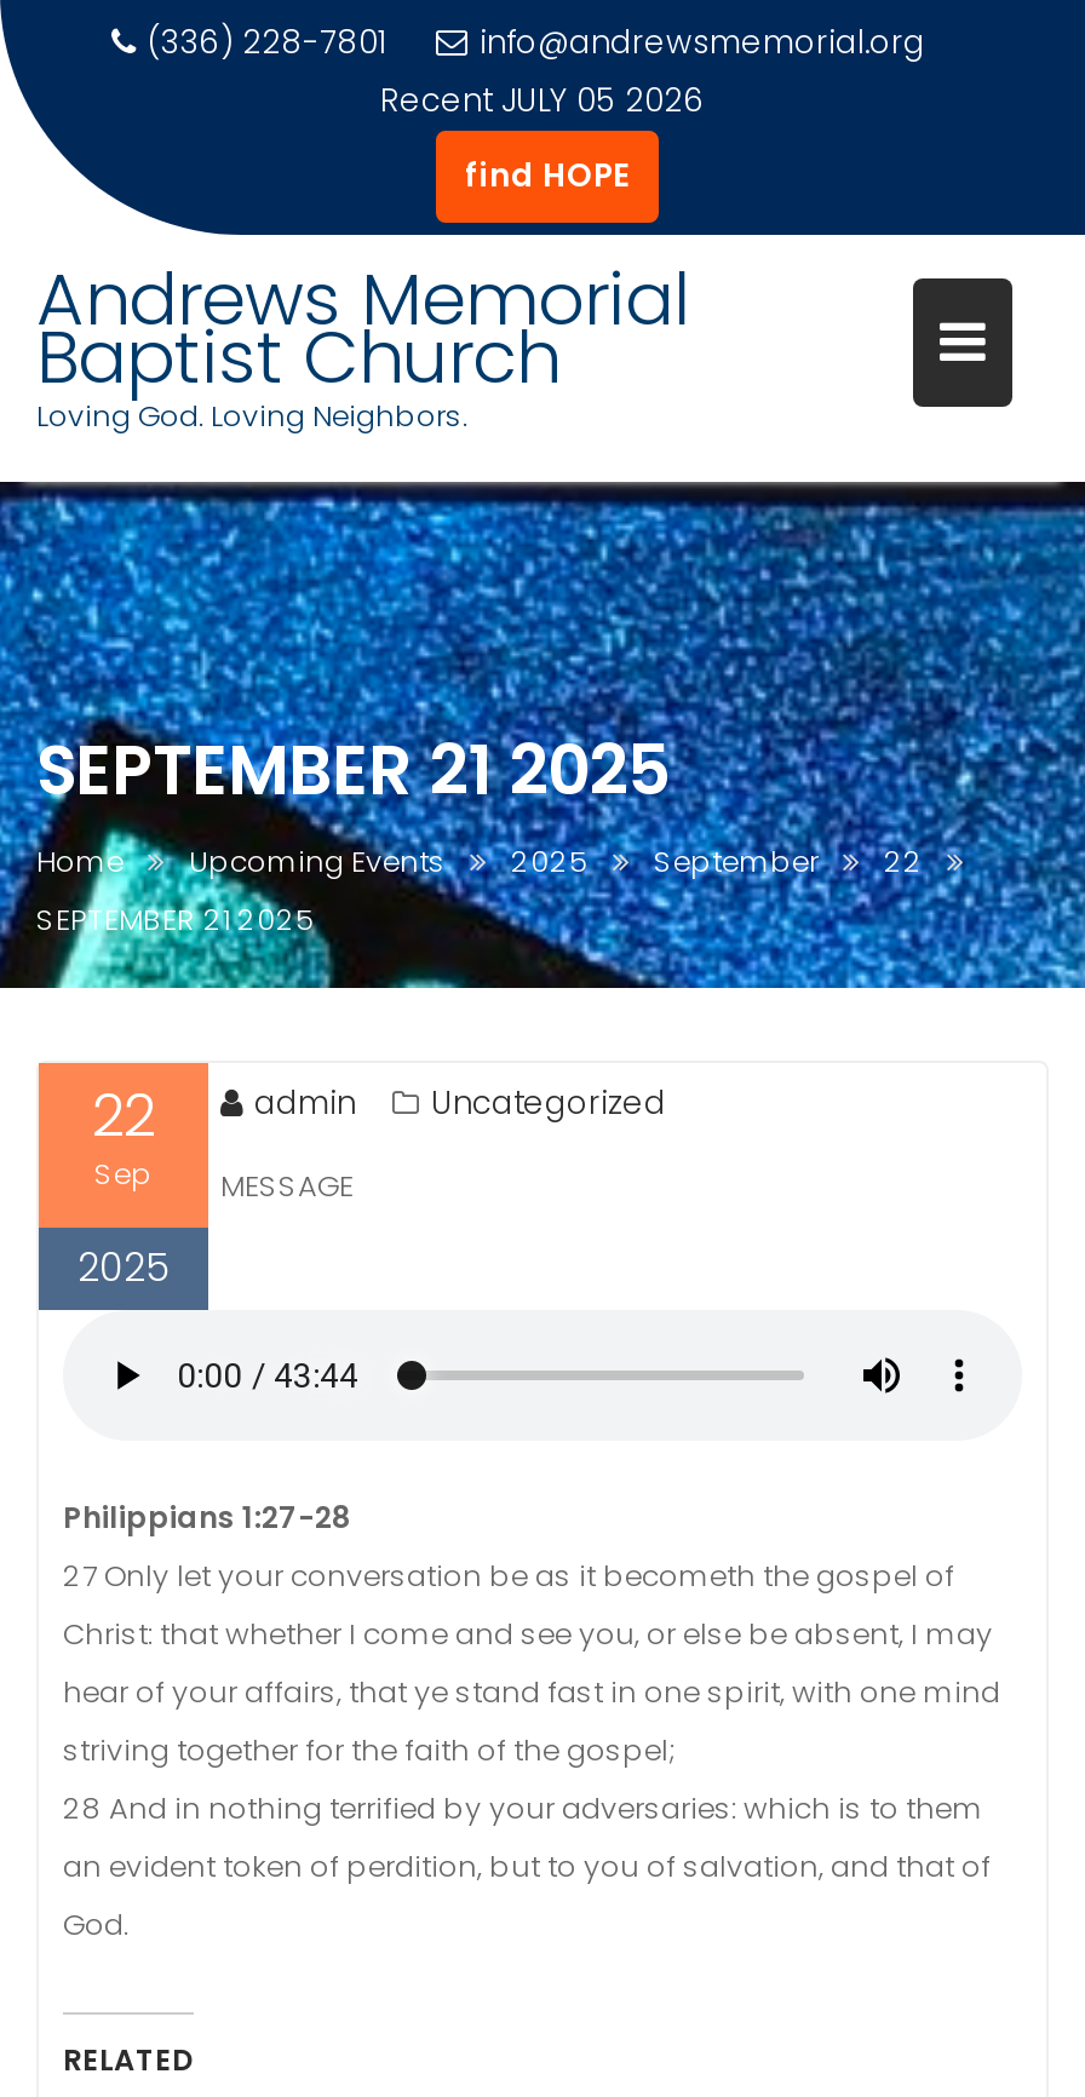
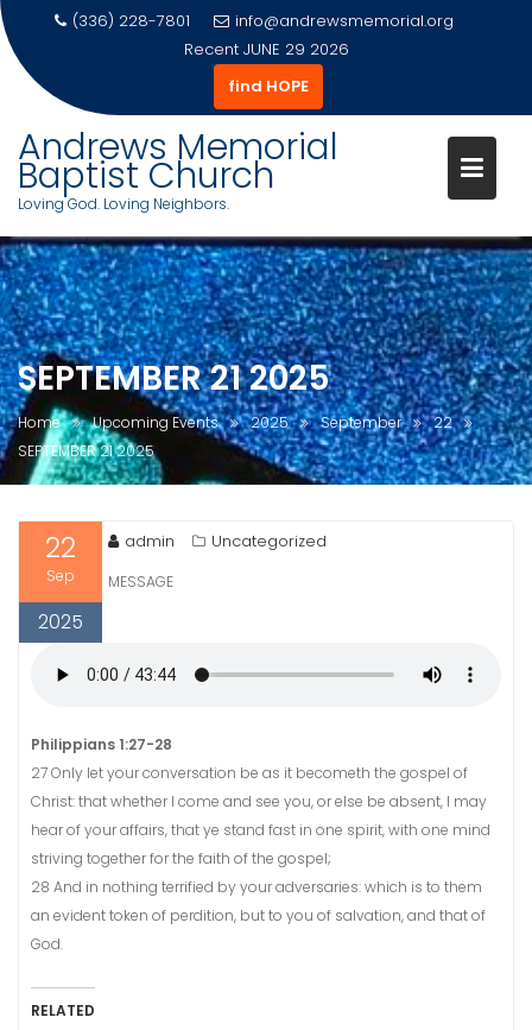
- Recent JULY 05 2026
+ Recent JUNE 29 2026
